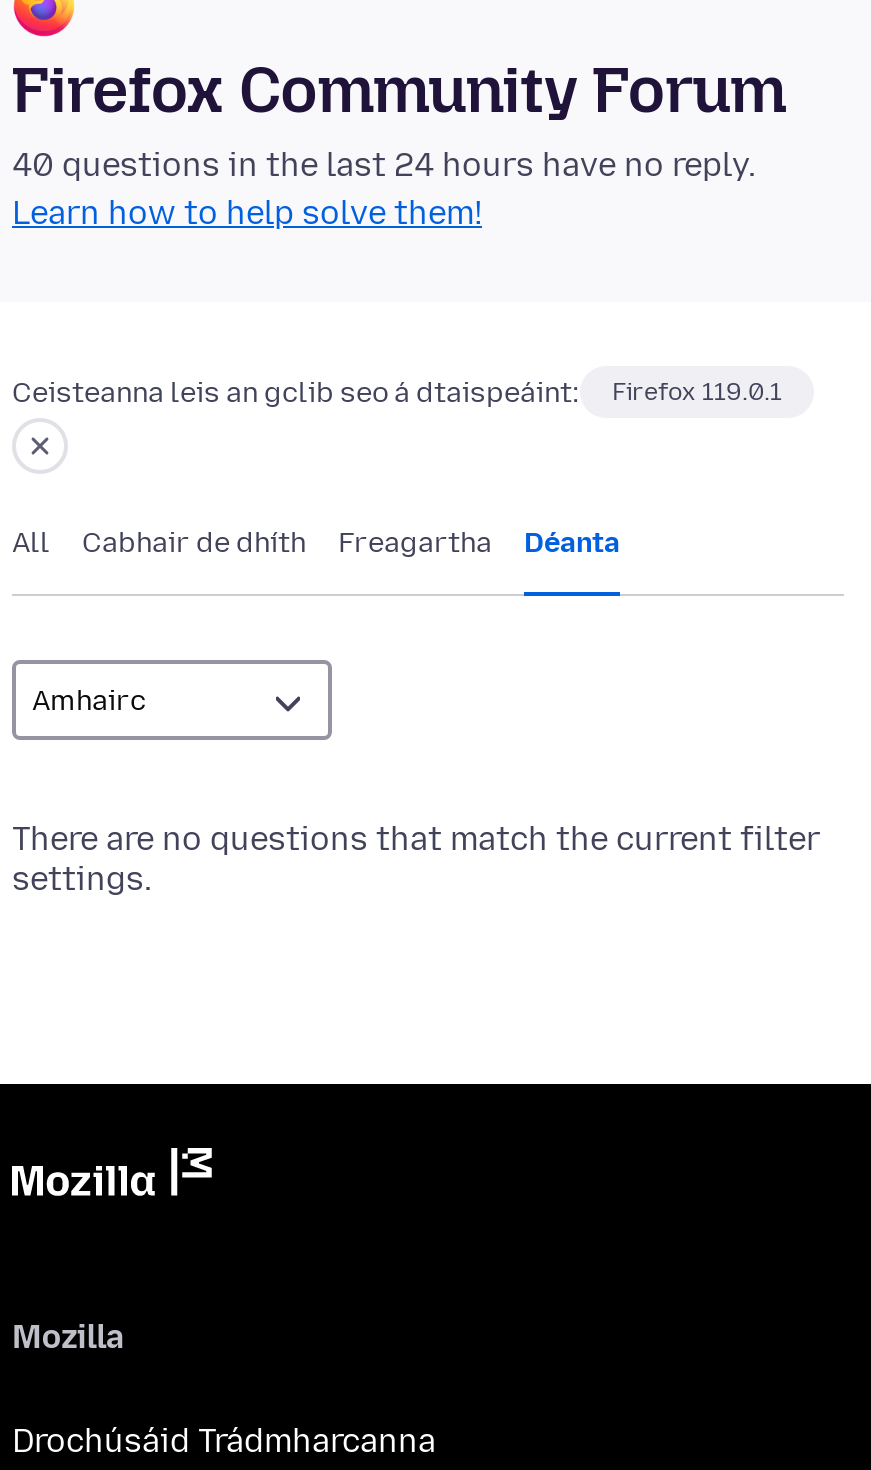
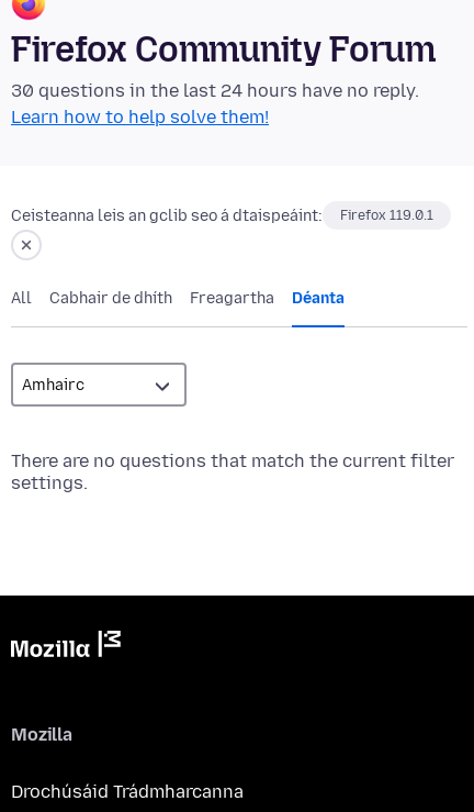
- 40 questions in the last 24 hours have no reply.
+ 30 questions in the last 24 hours have no reply.
